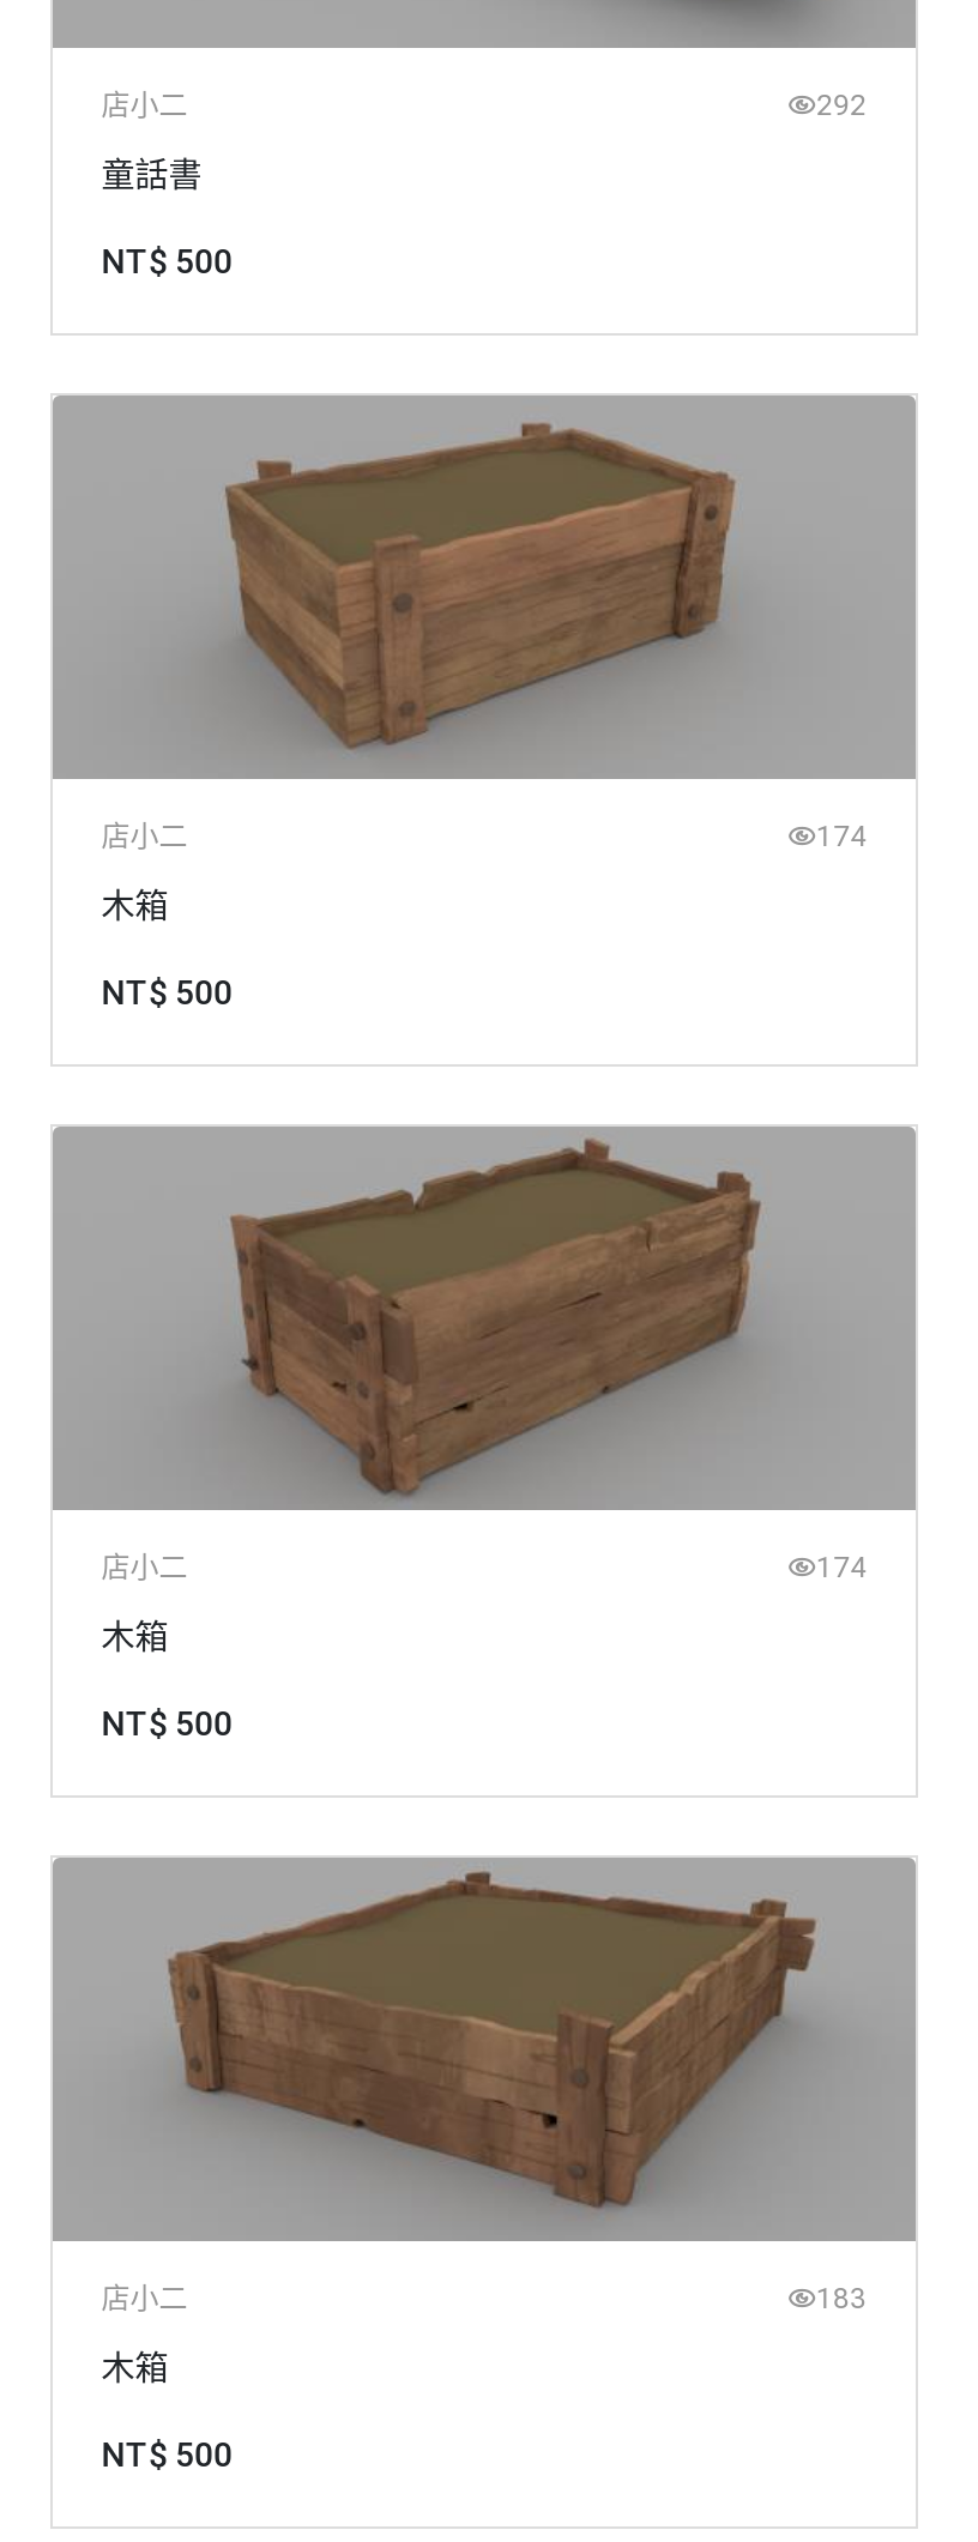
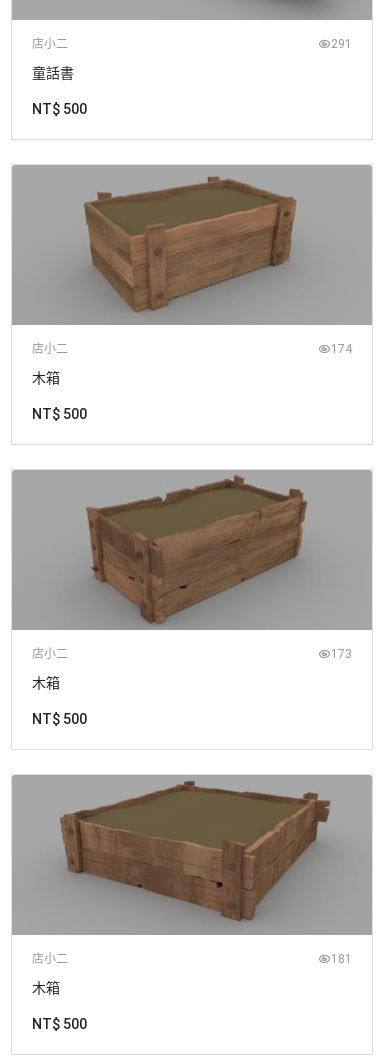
- 292
+ 291

- 174
+ 173

- 183
+ 181
